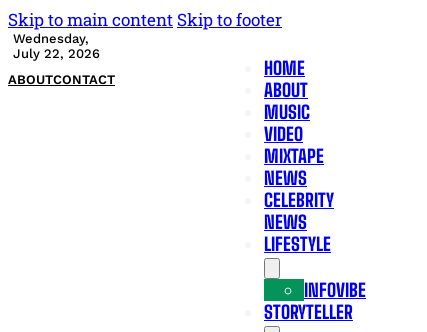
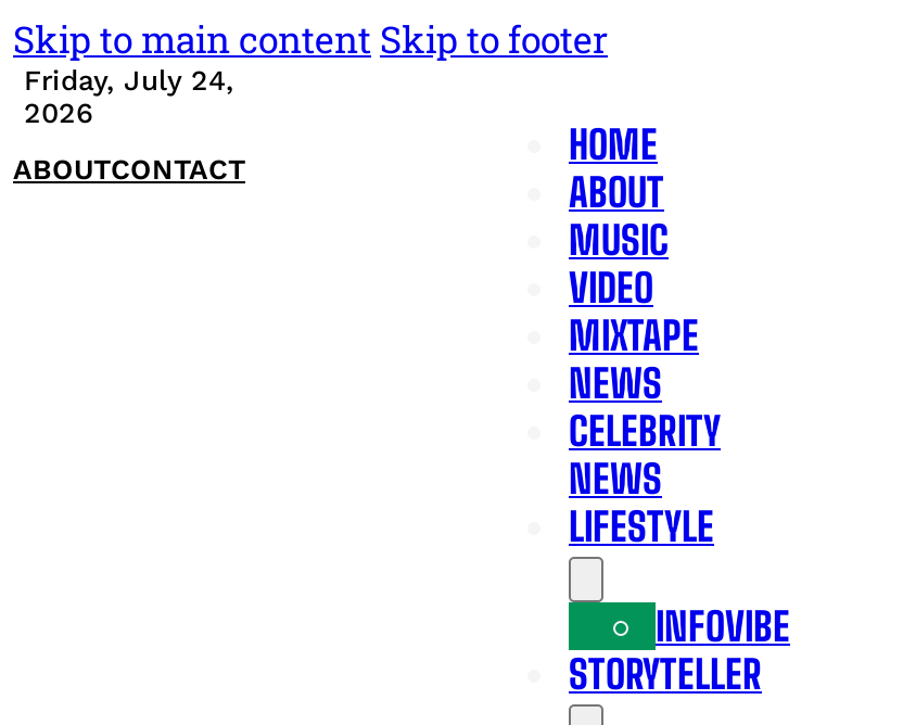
- Wednesday,
- July 22, 2026
+ Friday, July 24,
+ 2026
